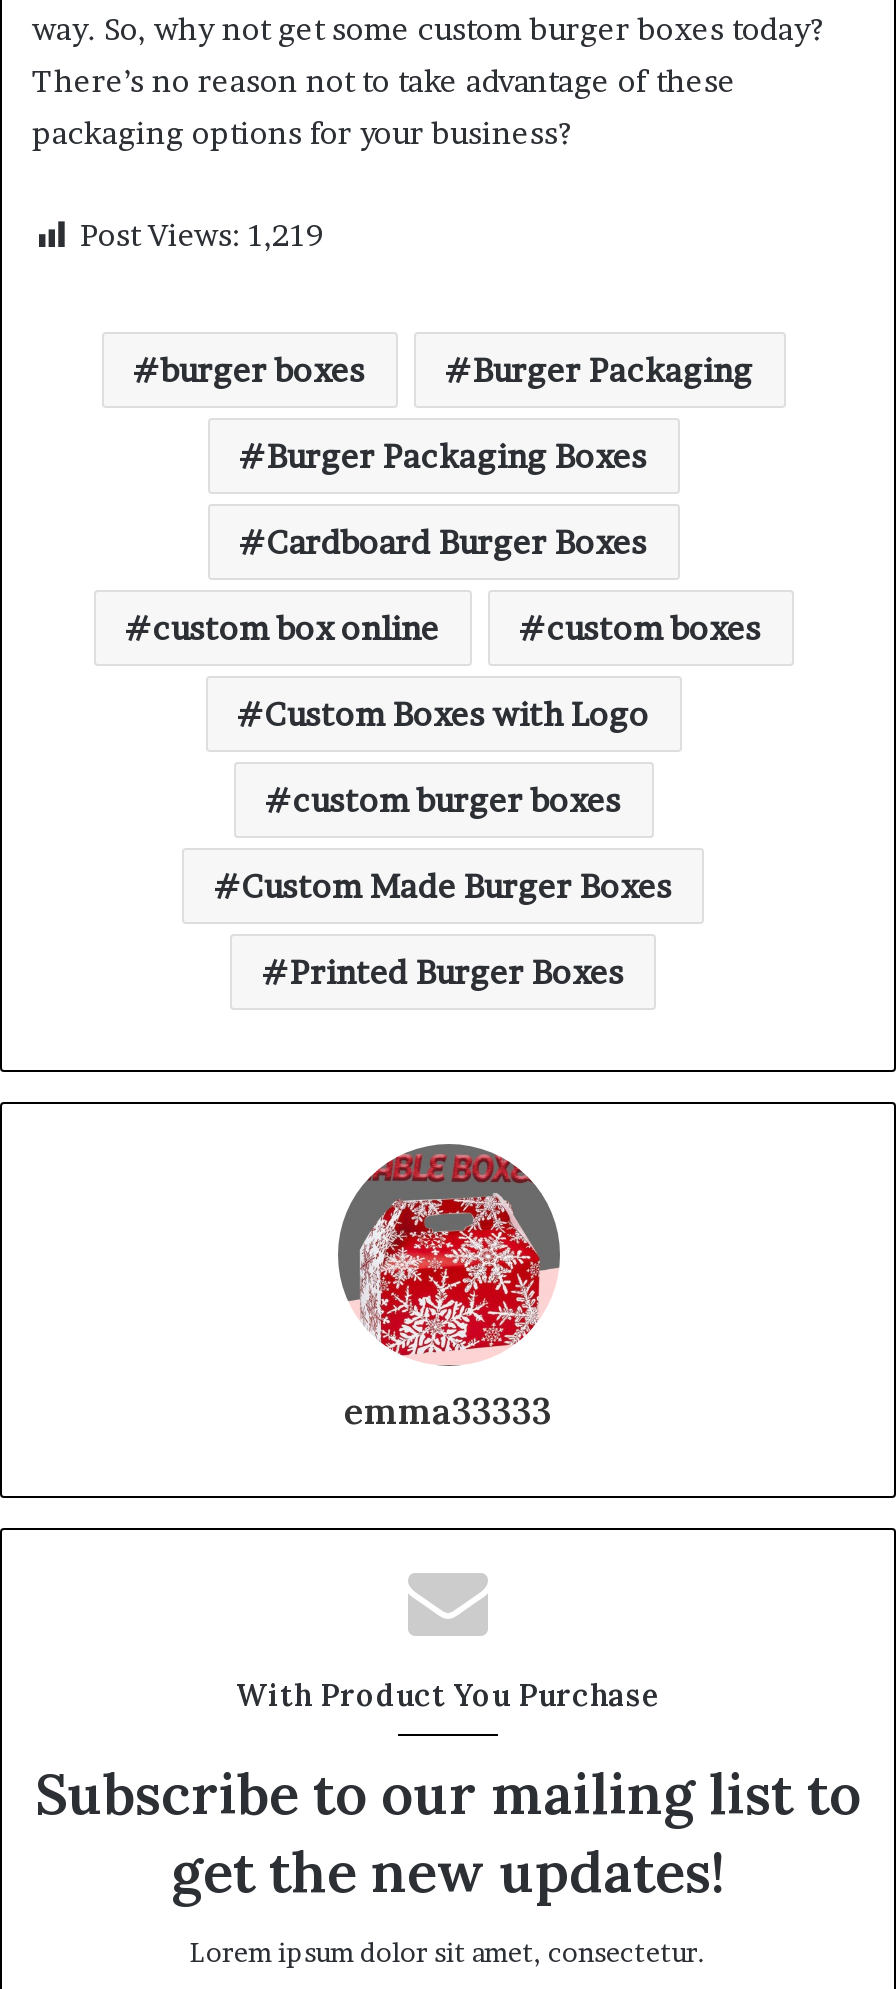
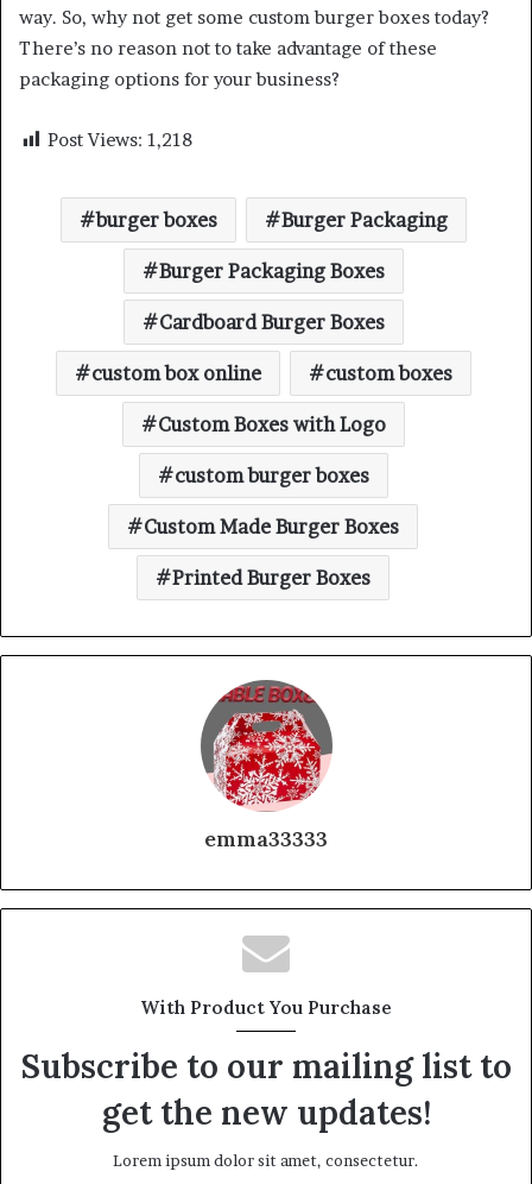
- Post Views: 1,219
+ Post Views: 1,218
